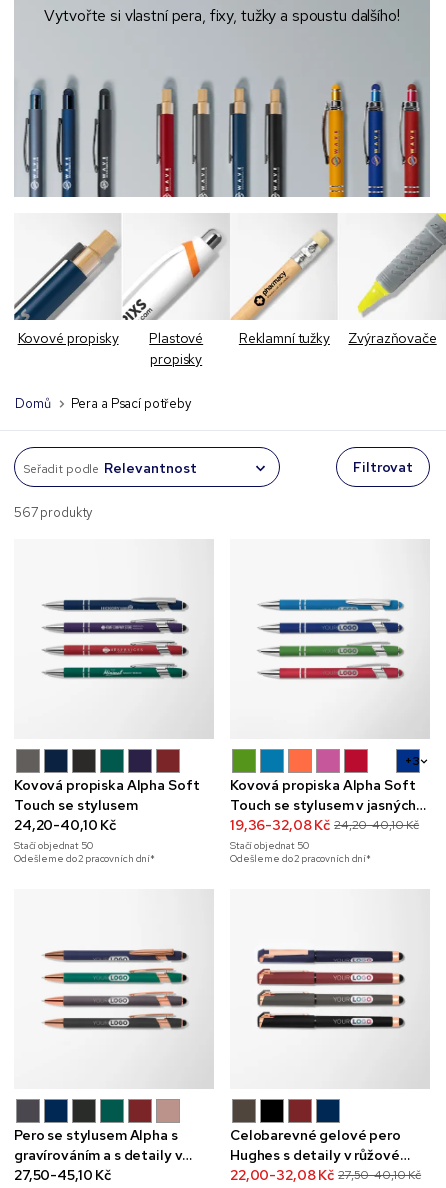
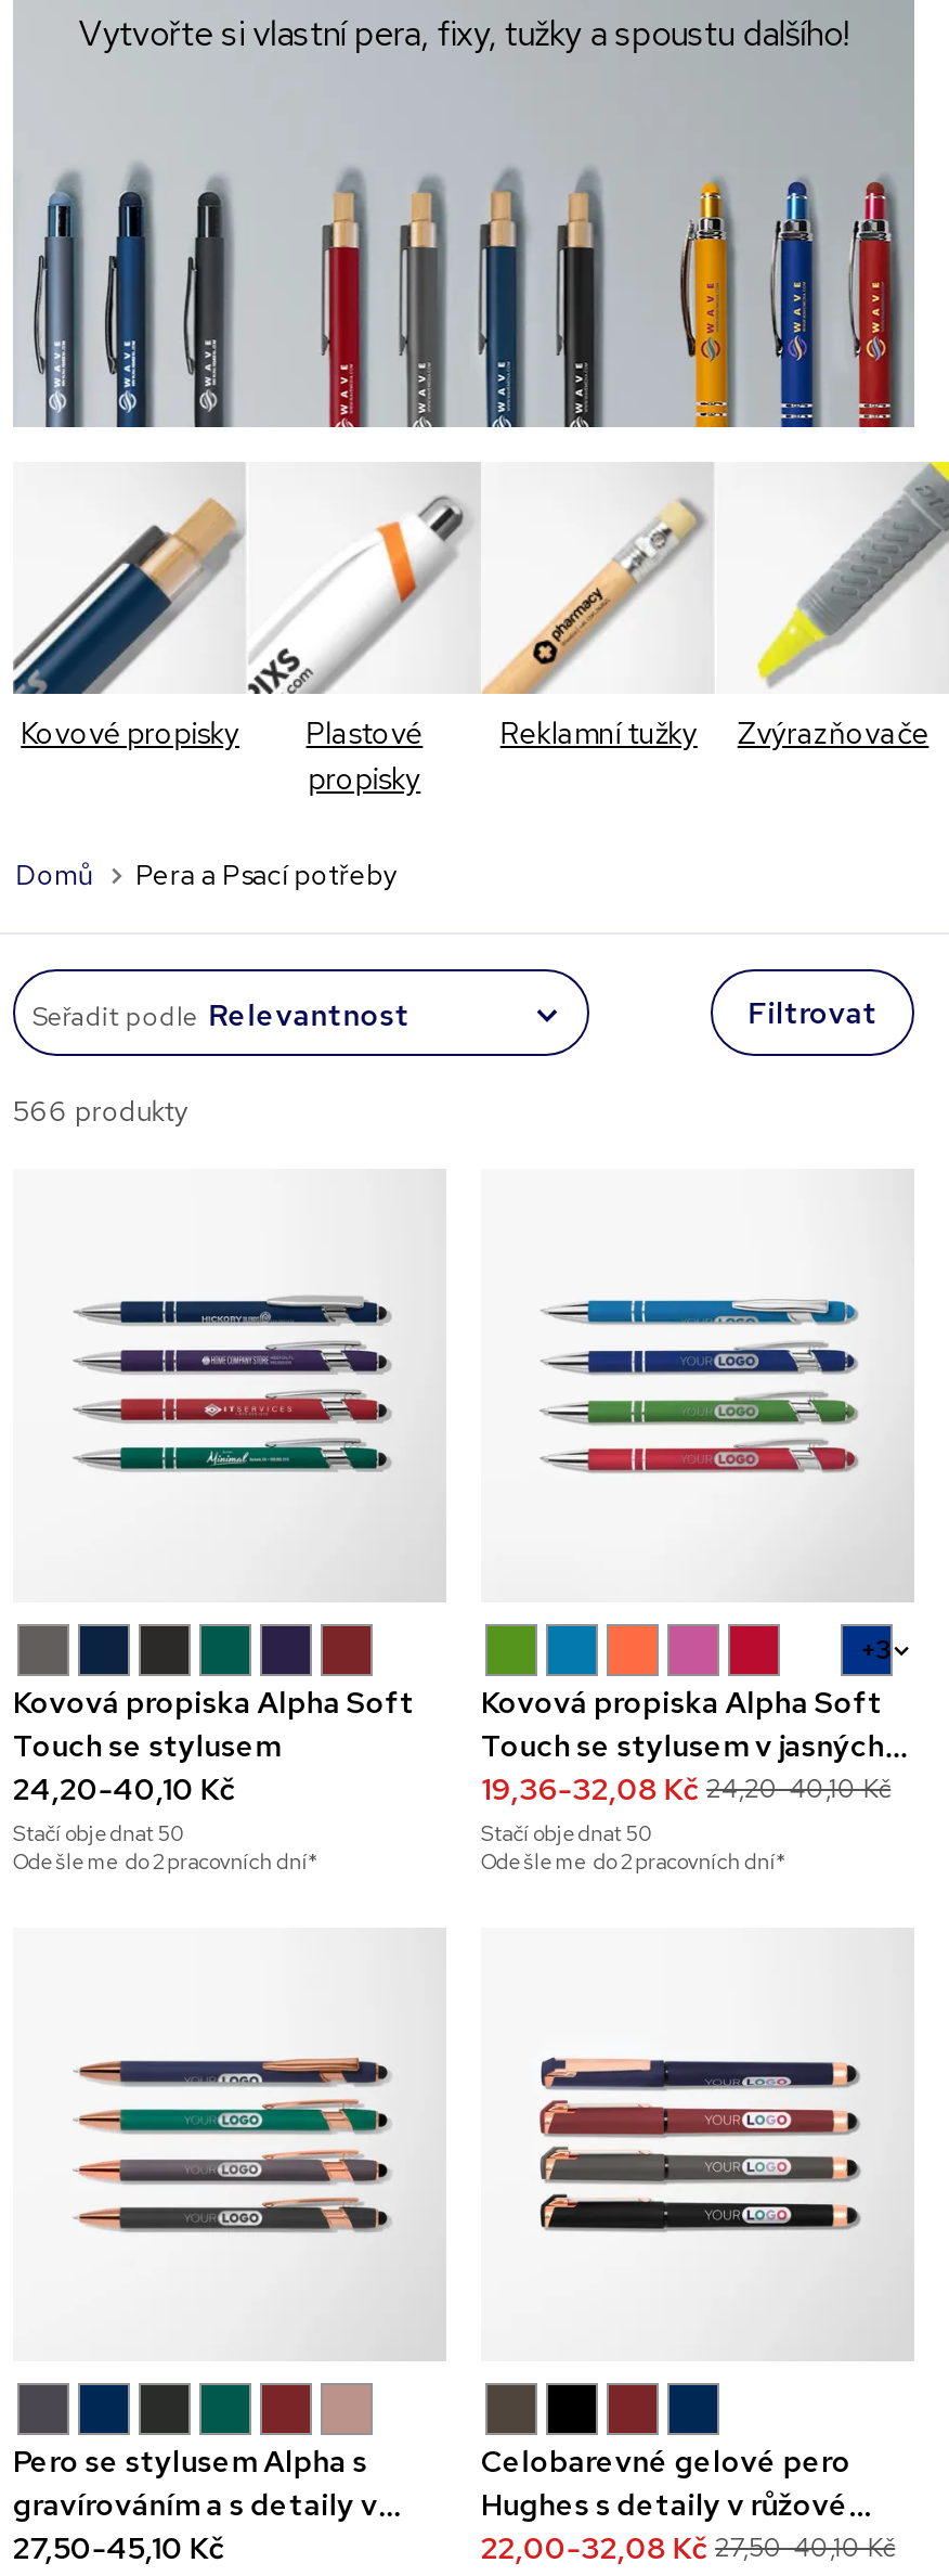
- 567 produkty
+ 566 produkty
